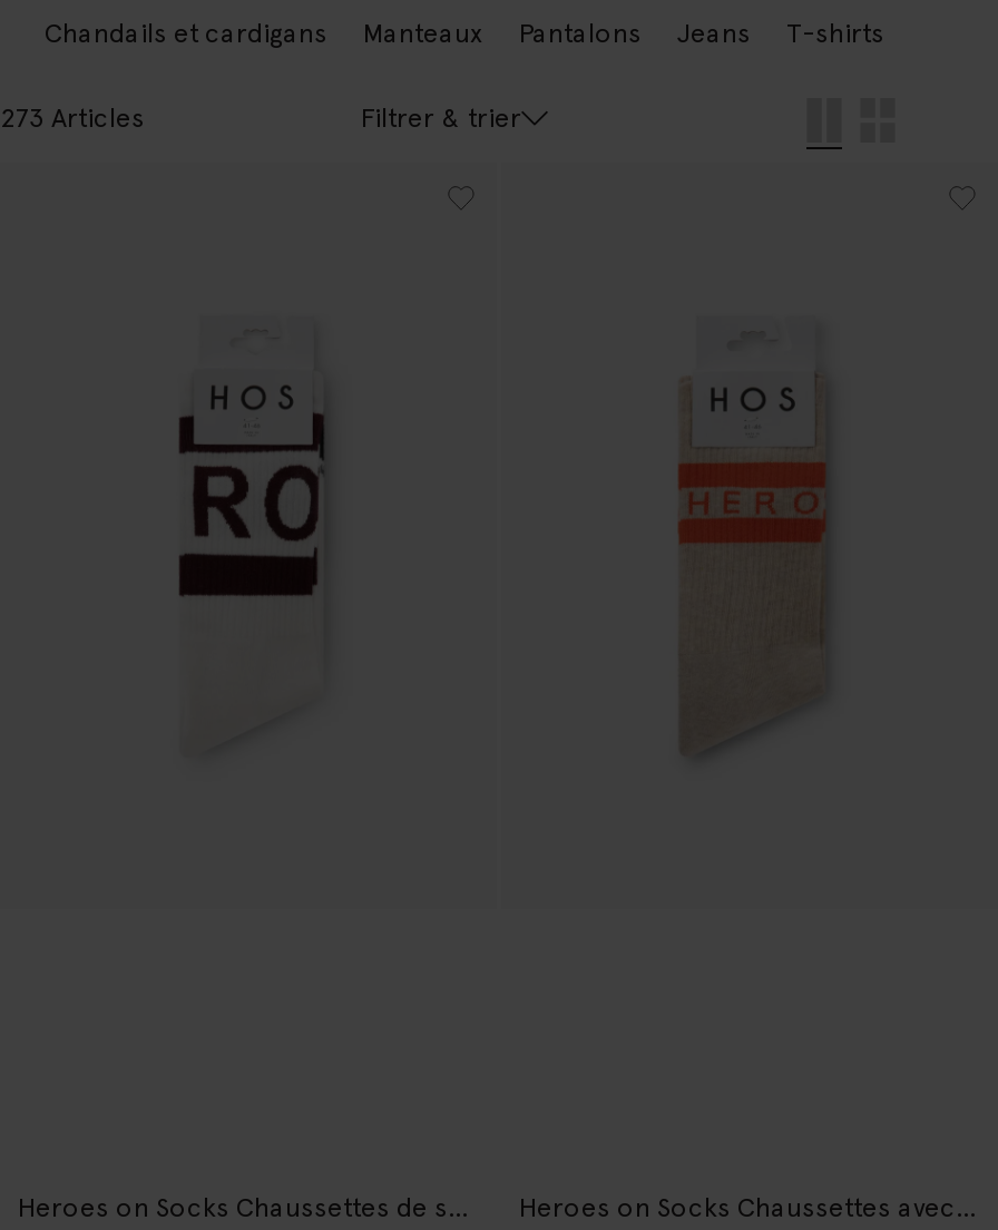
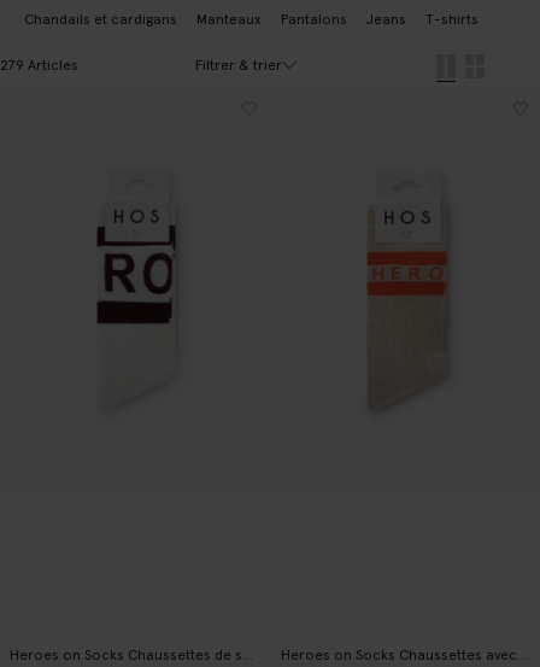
- 273 Articles
+ 279 Articles
